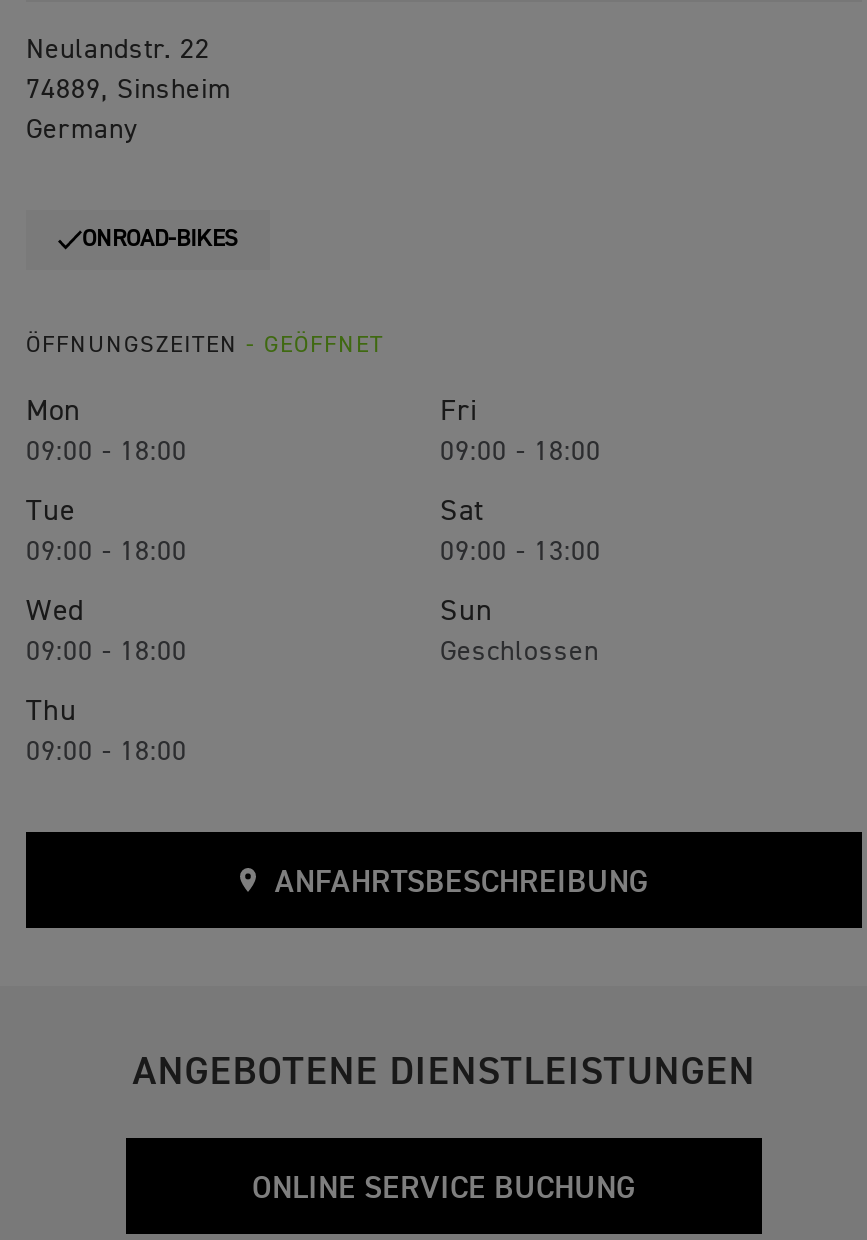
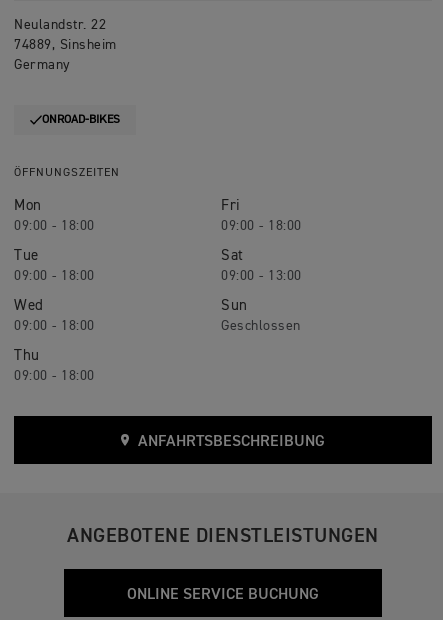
- ÖFFNUNGSZEITEN - GEÖFFNET
+ ÖFFNUNGSZEITEN
